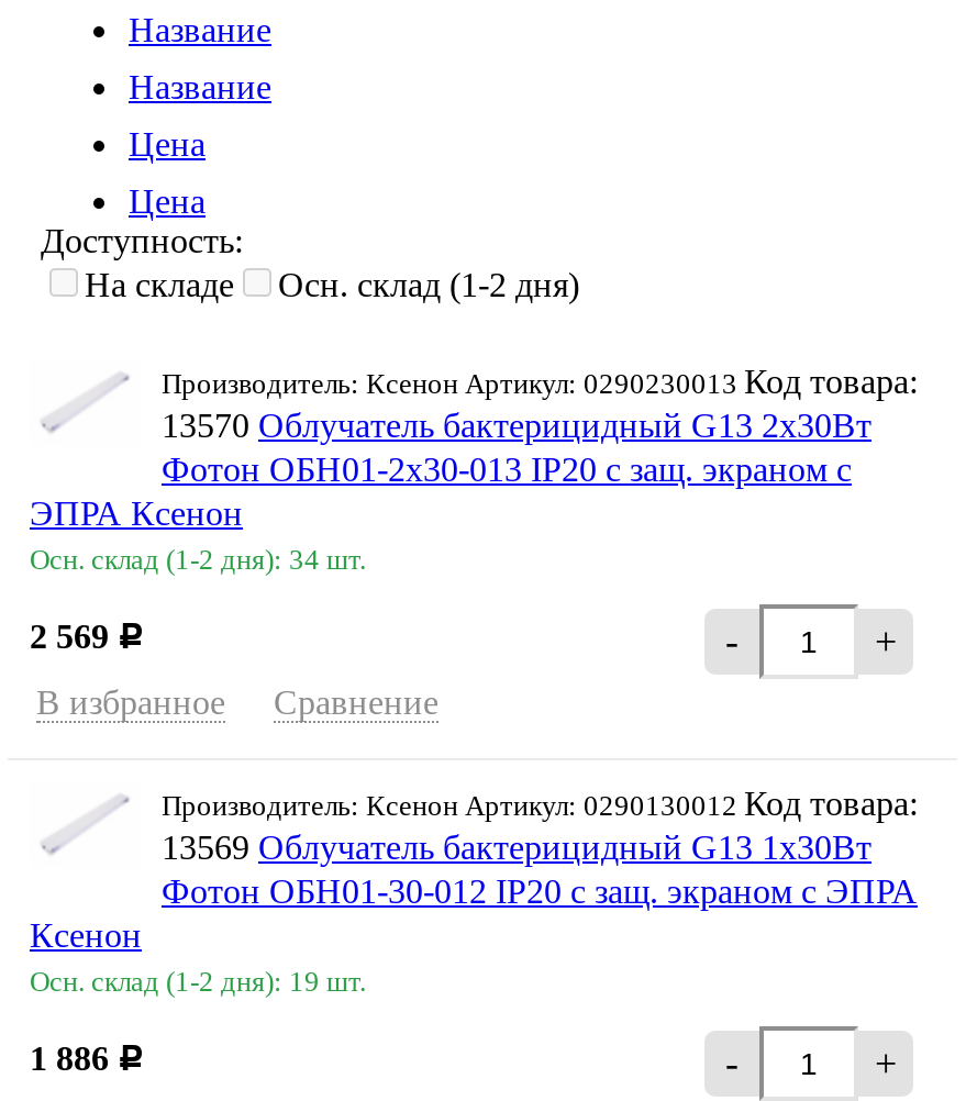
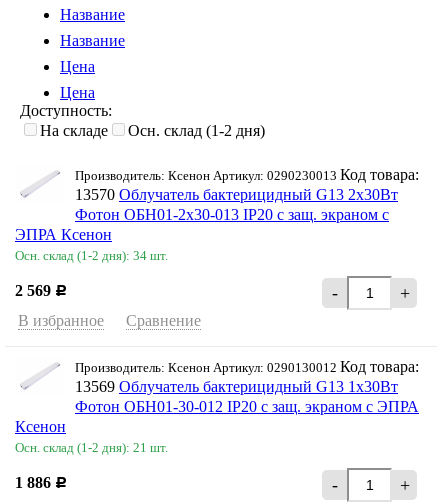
- Осн. склад (1-2 дня): 19 шт.
+ Осн. склад (1-2 дня): 21 шт.
